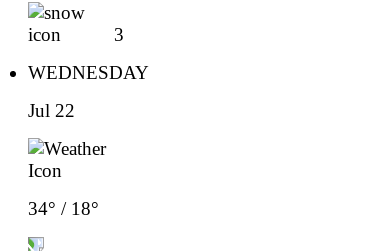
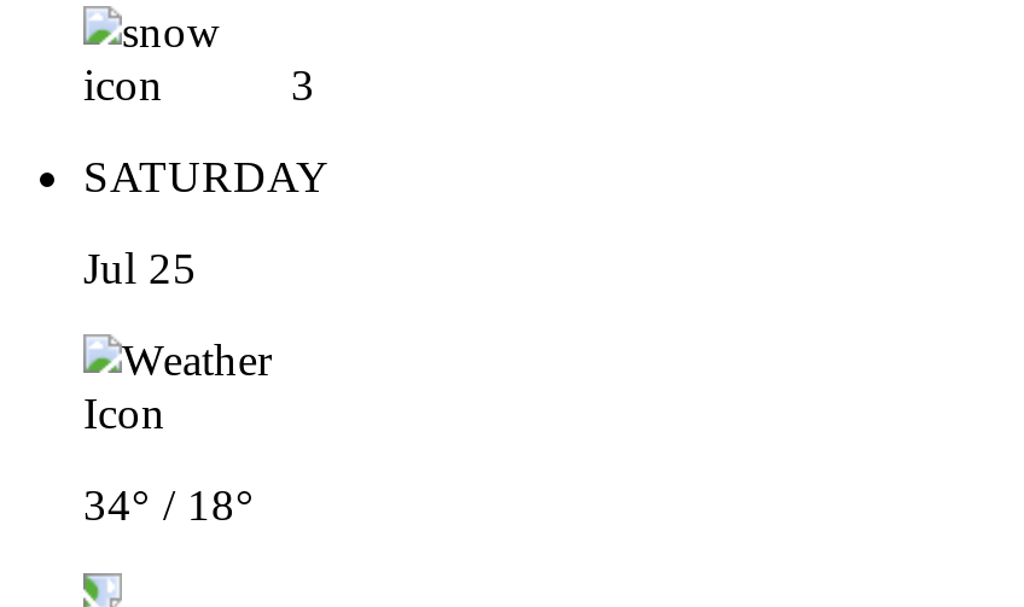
- WEDNESDAY
+ SATURDAY

- Jul 22
+ Jul 25
